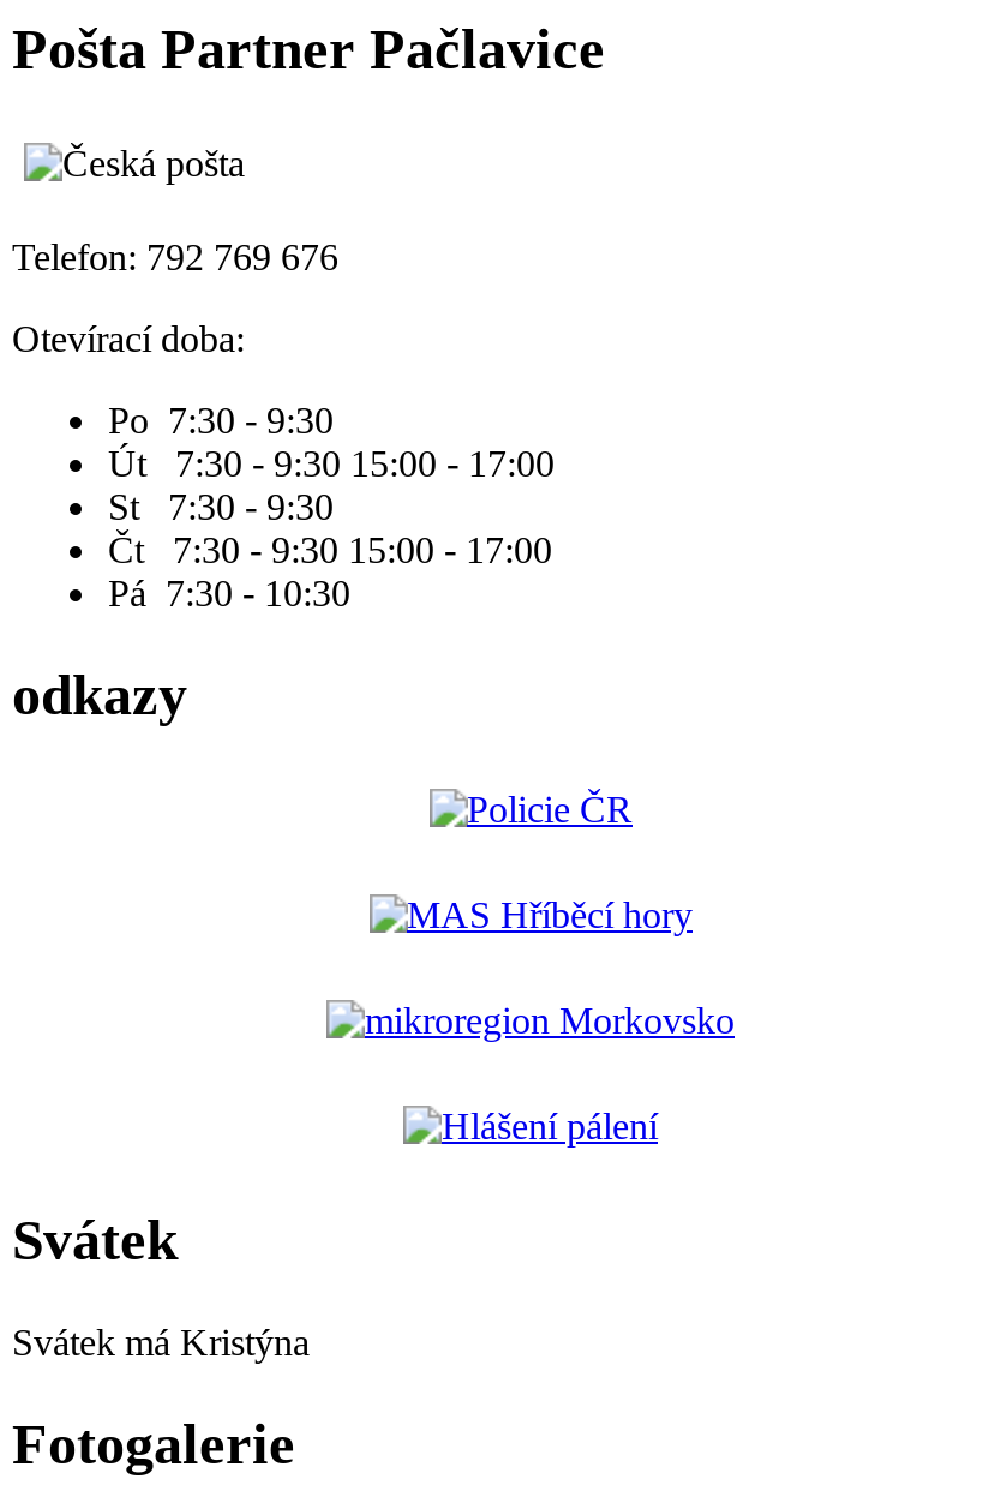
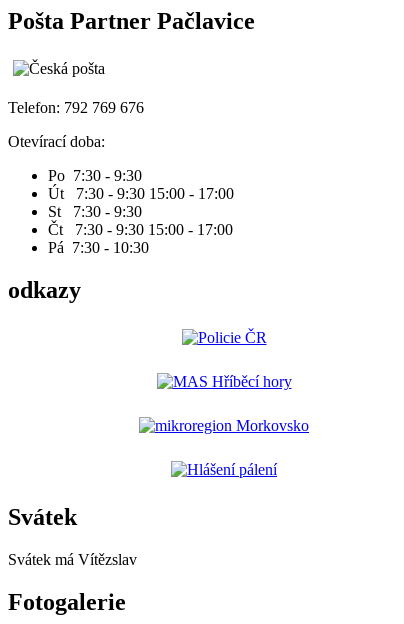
- Svátek má Kristýna
+ Svátek má Vítězslav
